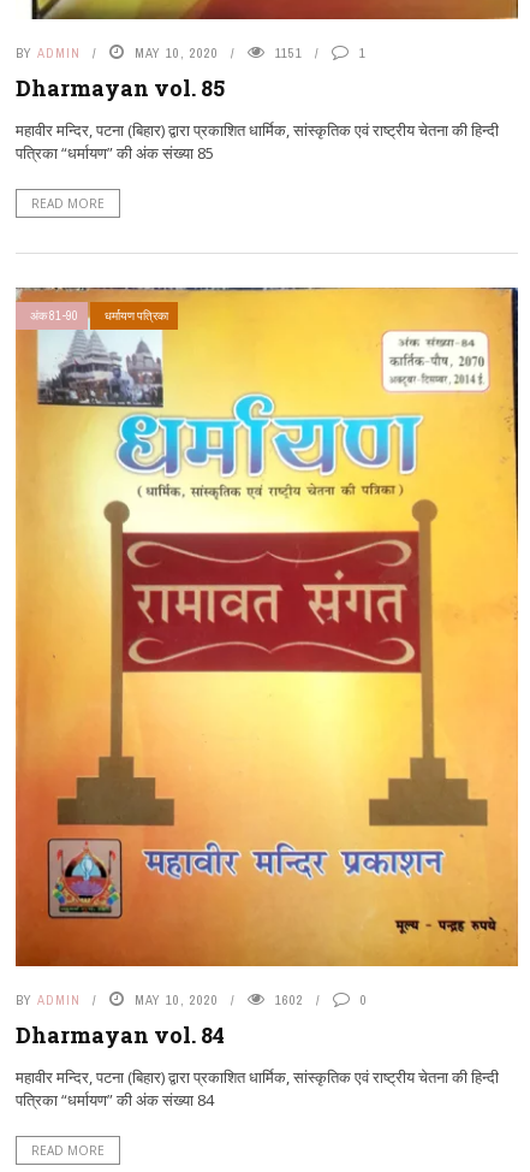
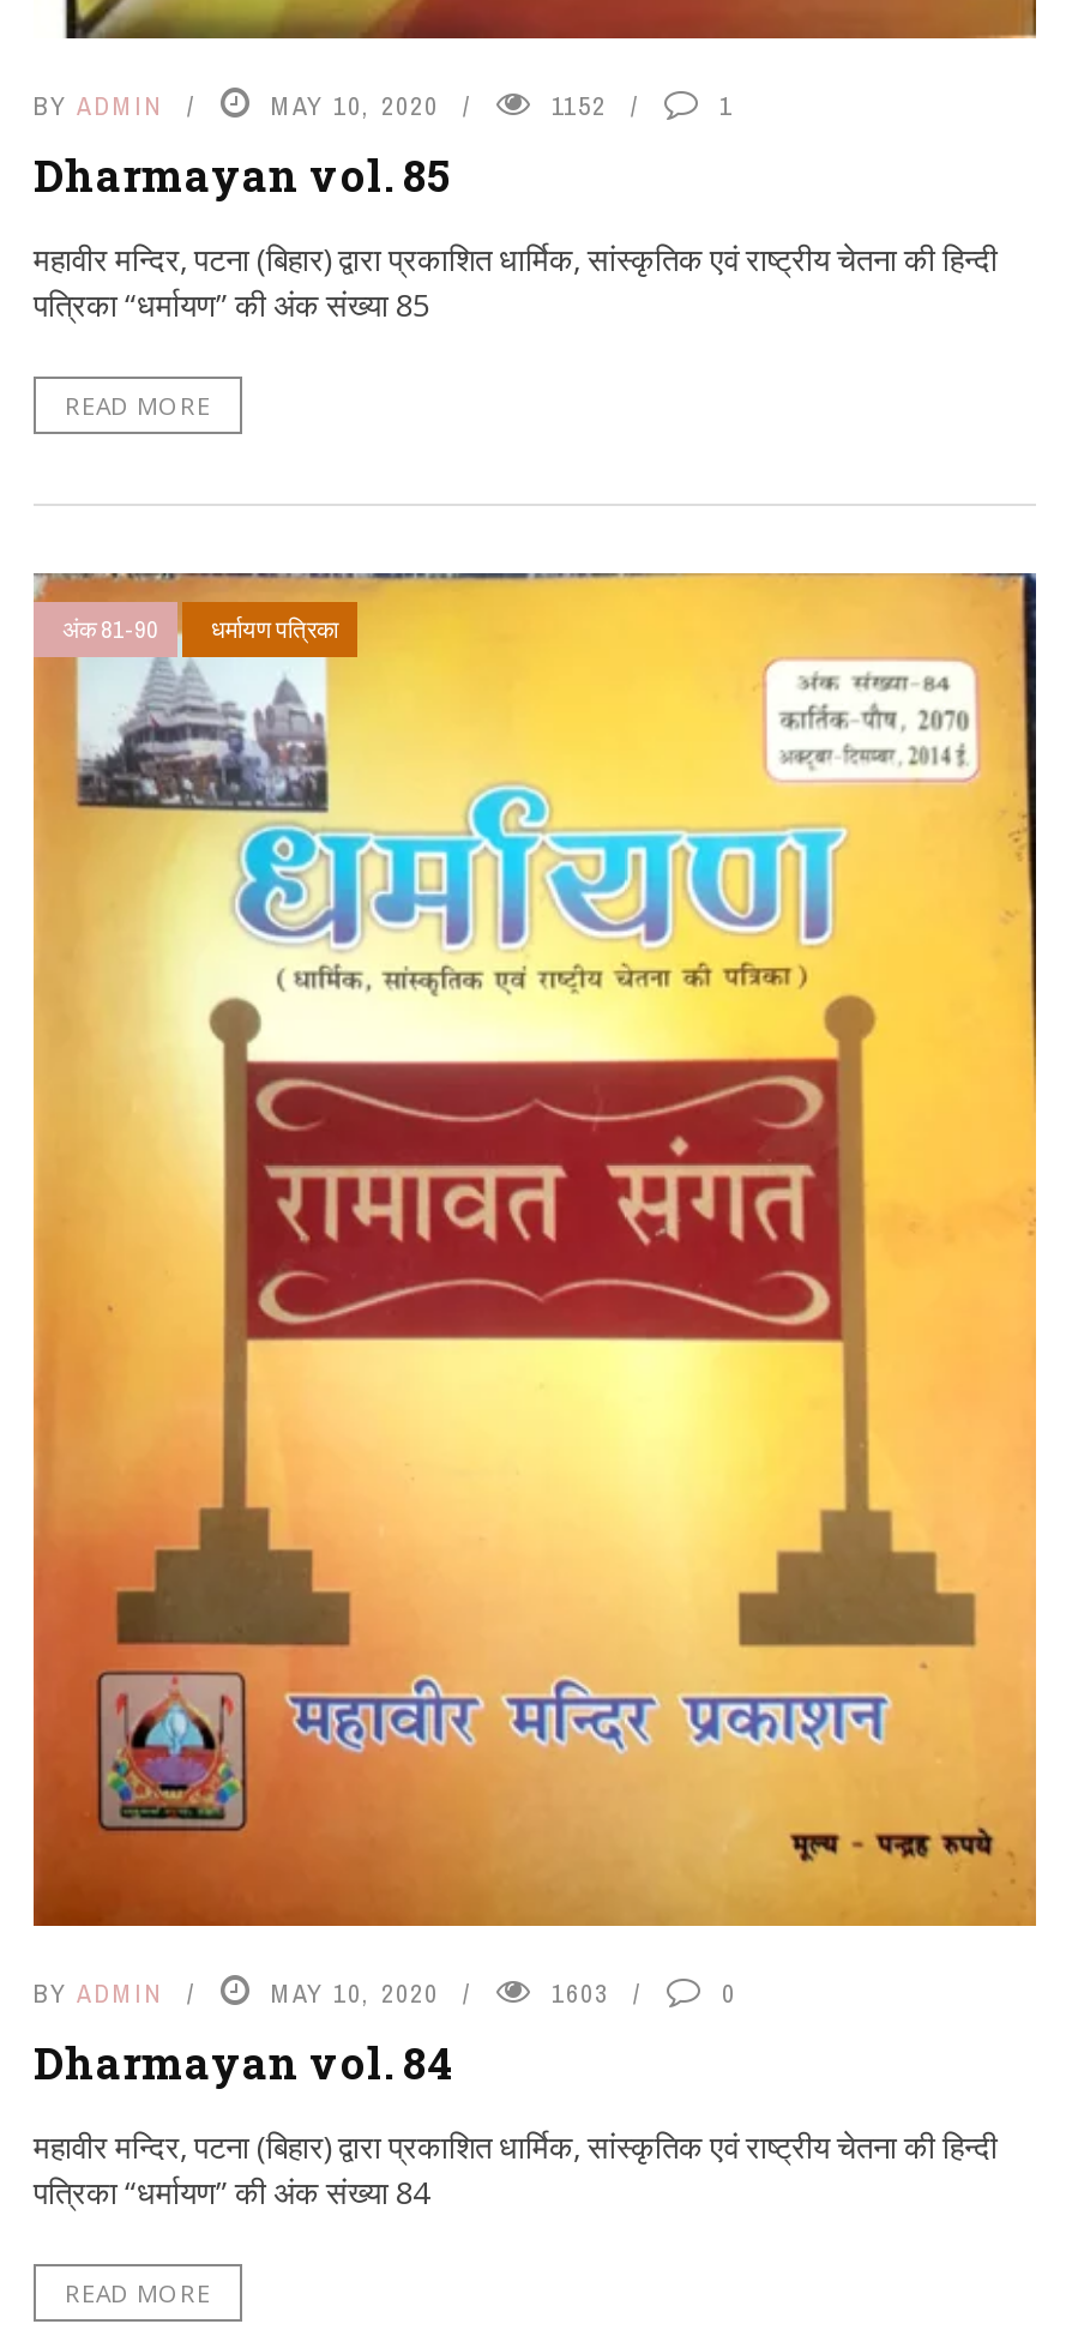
- 1151
+ 1152

- 1602
+ 1603
